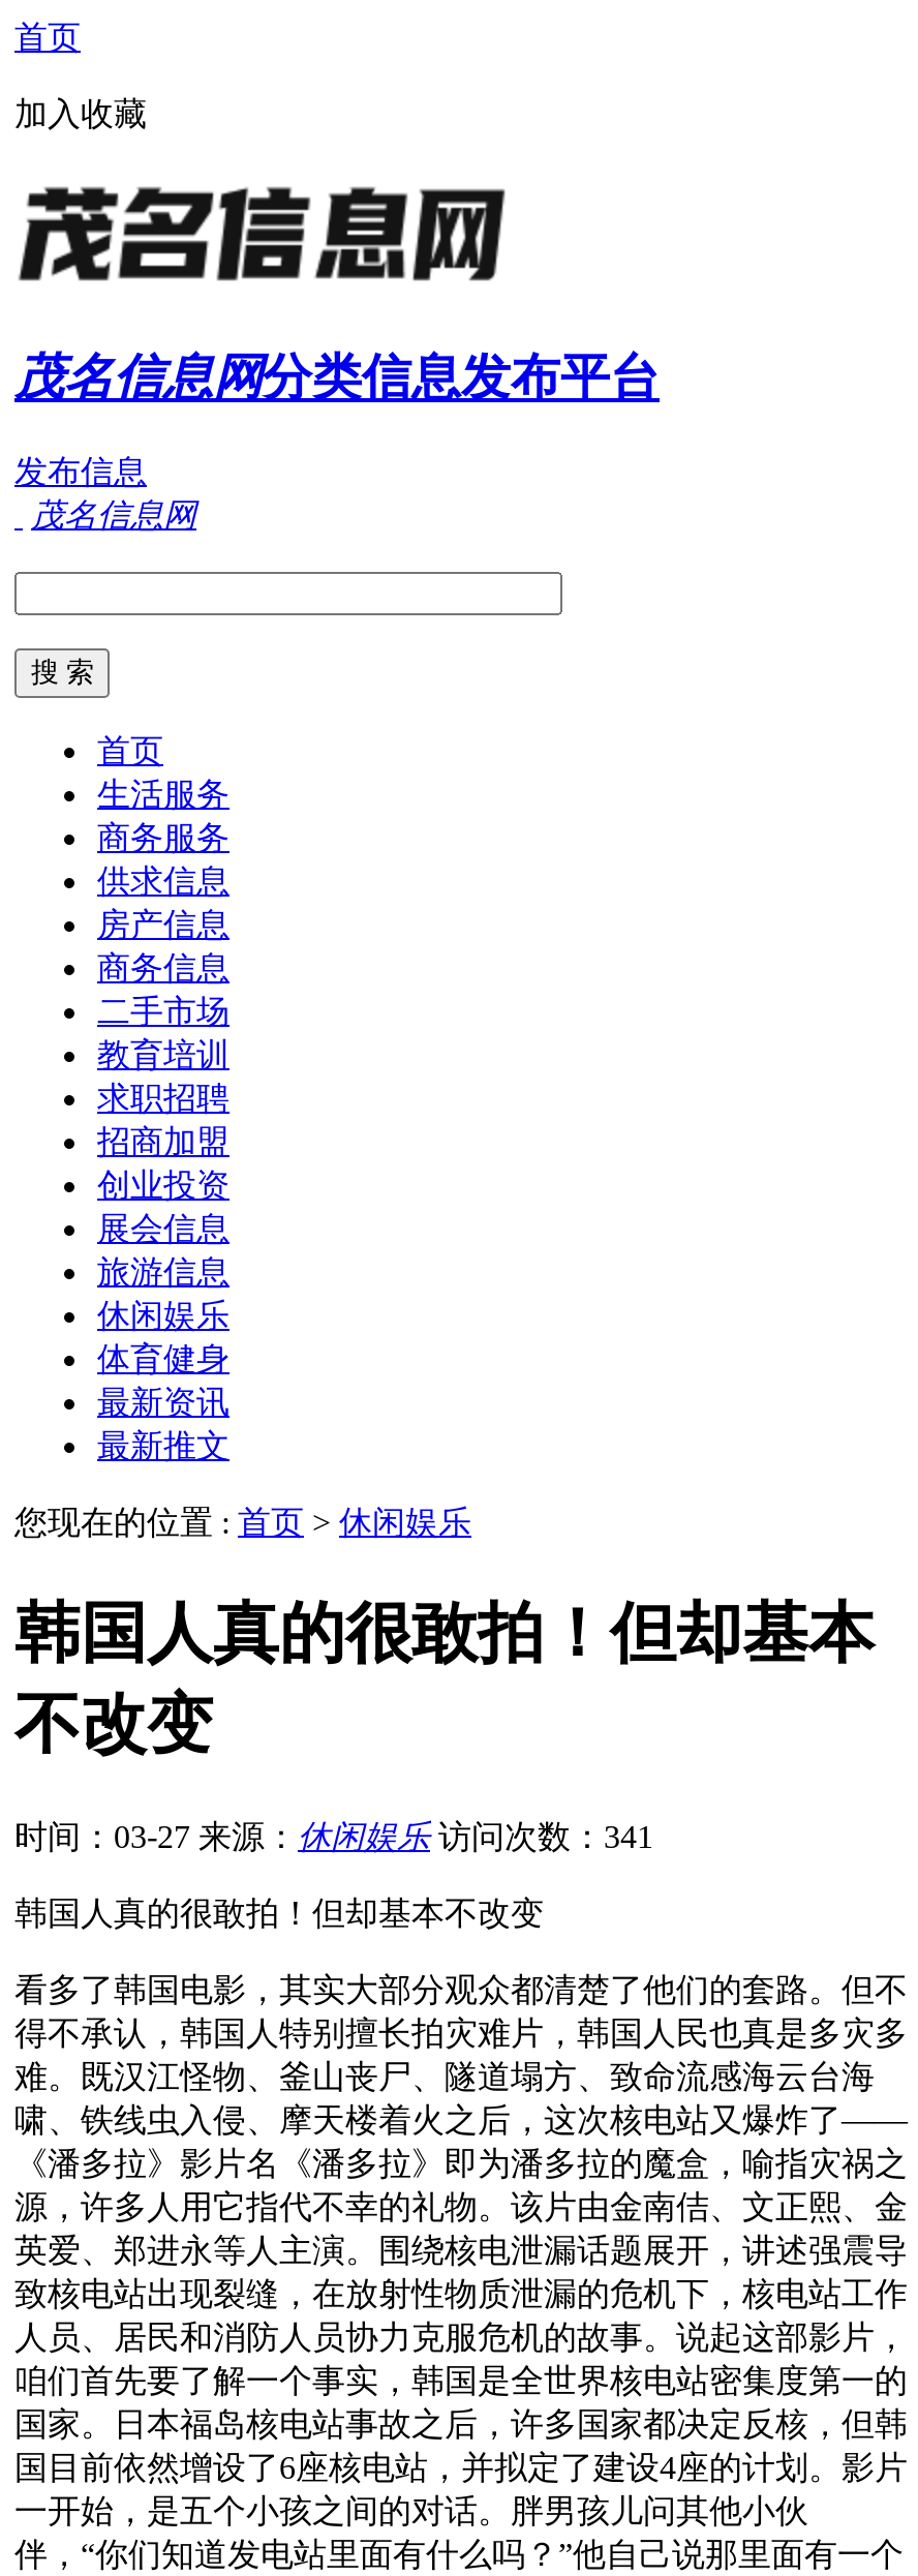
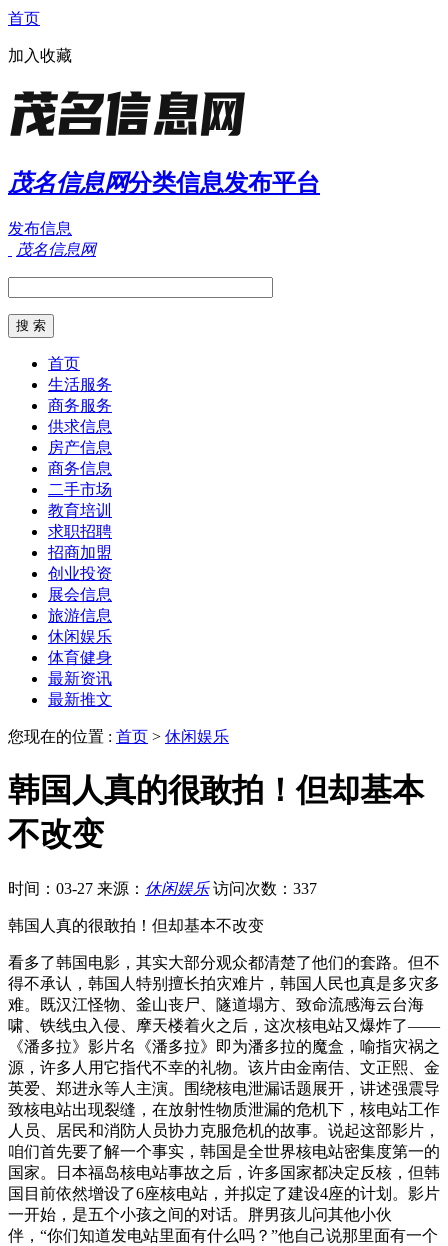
- 时间：03-27 来源：休闲娱乐 访问次数：341
+ 时间：03-27 来源：休闲娱乐 访问次数：337
